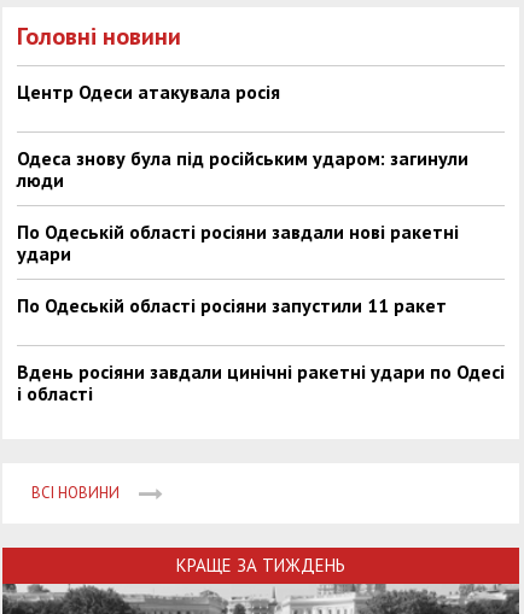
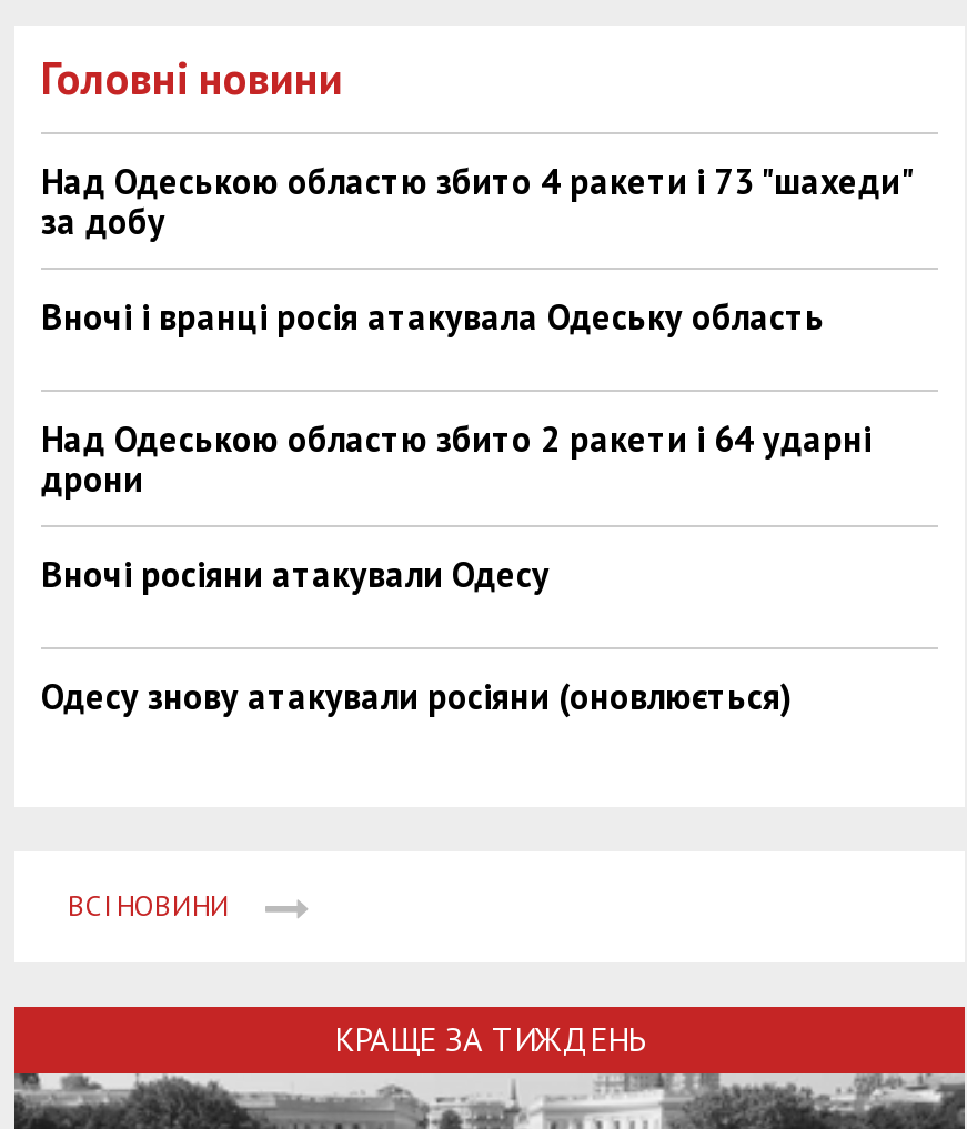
- Центр Одеси атакувала росія
+ Над Одеською областю збито 4 ракети і 73 "шахеди"
+ за добу

- Одеса знову була під російським ударом: загинули
- люди
+ Вночі і вранці росія атакувала Одеську область

- По Одеській області росіяни завдали нові ракетні
- удари
+ Над Одеською областю збито 2 ракети і 64 ударні
+ дрони

- По Одеській області росіяни запустили 11 ракет
+ Вночі росіяни атакували Одесу

- Вдень росіяни завдали цинічні ракетні удари по Одесі
- і області
+ Одесу знову атакували росіяни (оновлюється)
